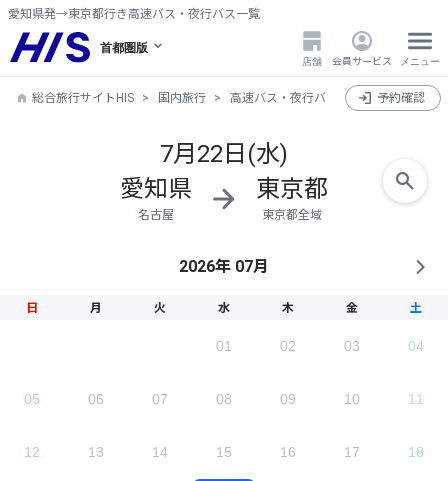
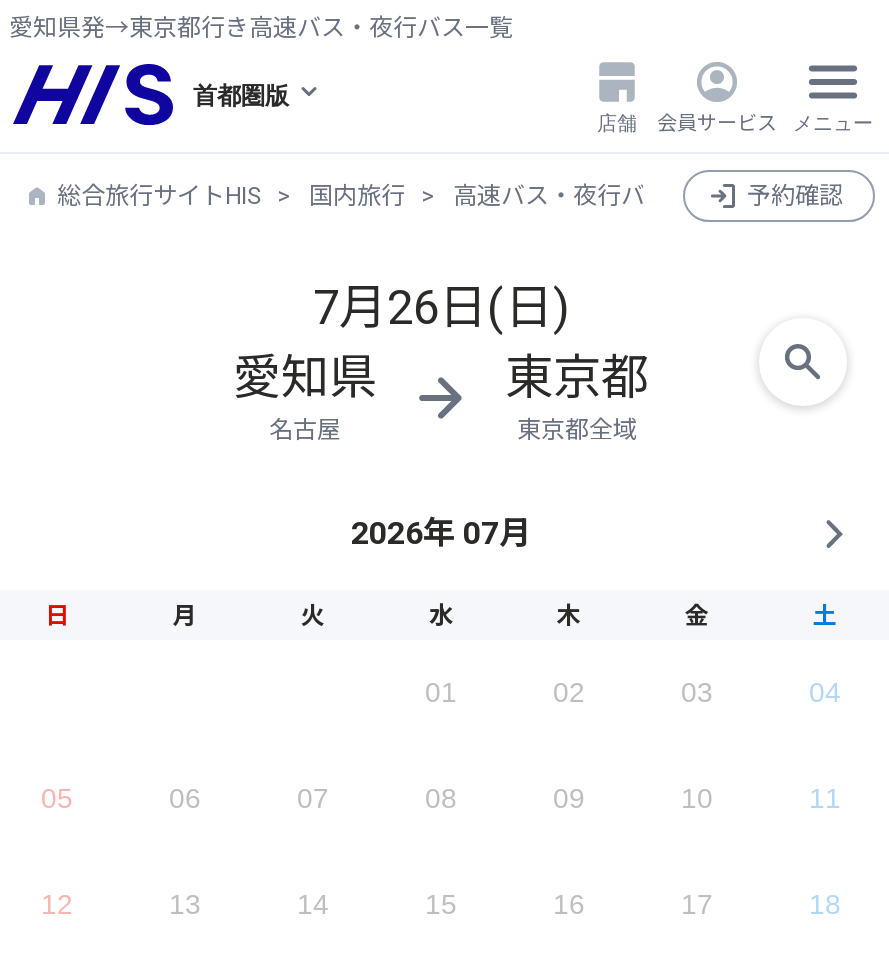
- 7月22日(水)
+ 7月26日(日)
